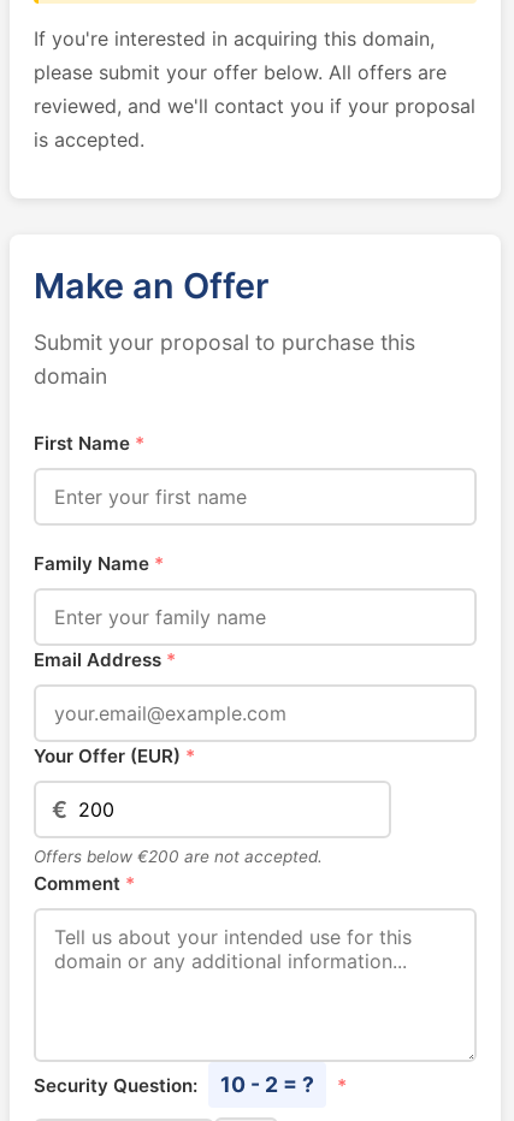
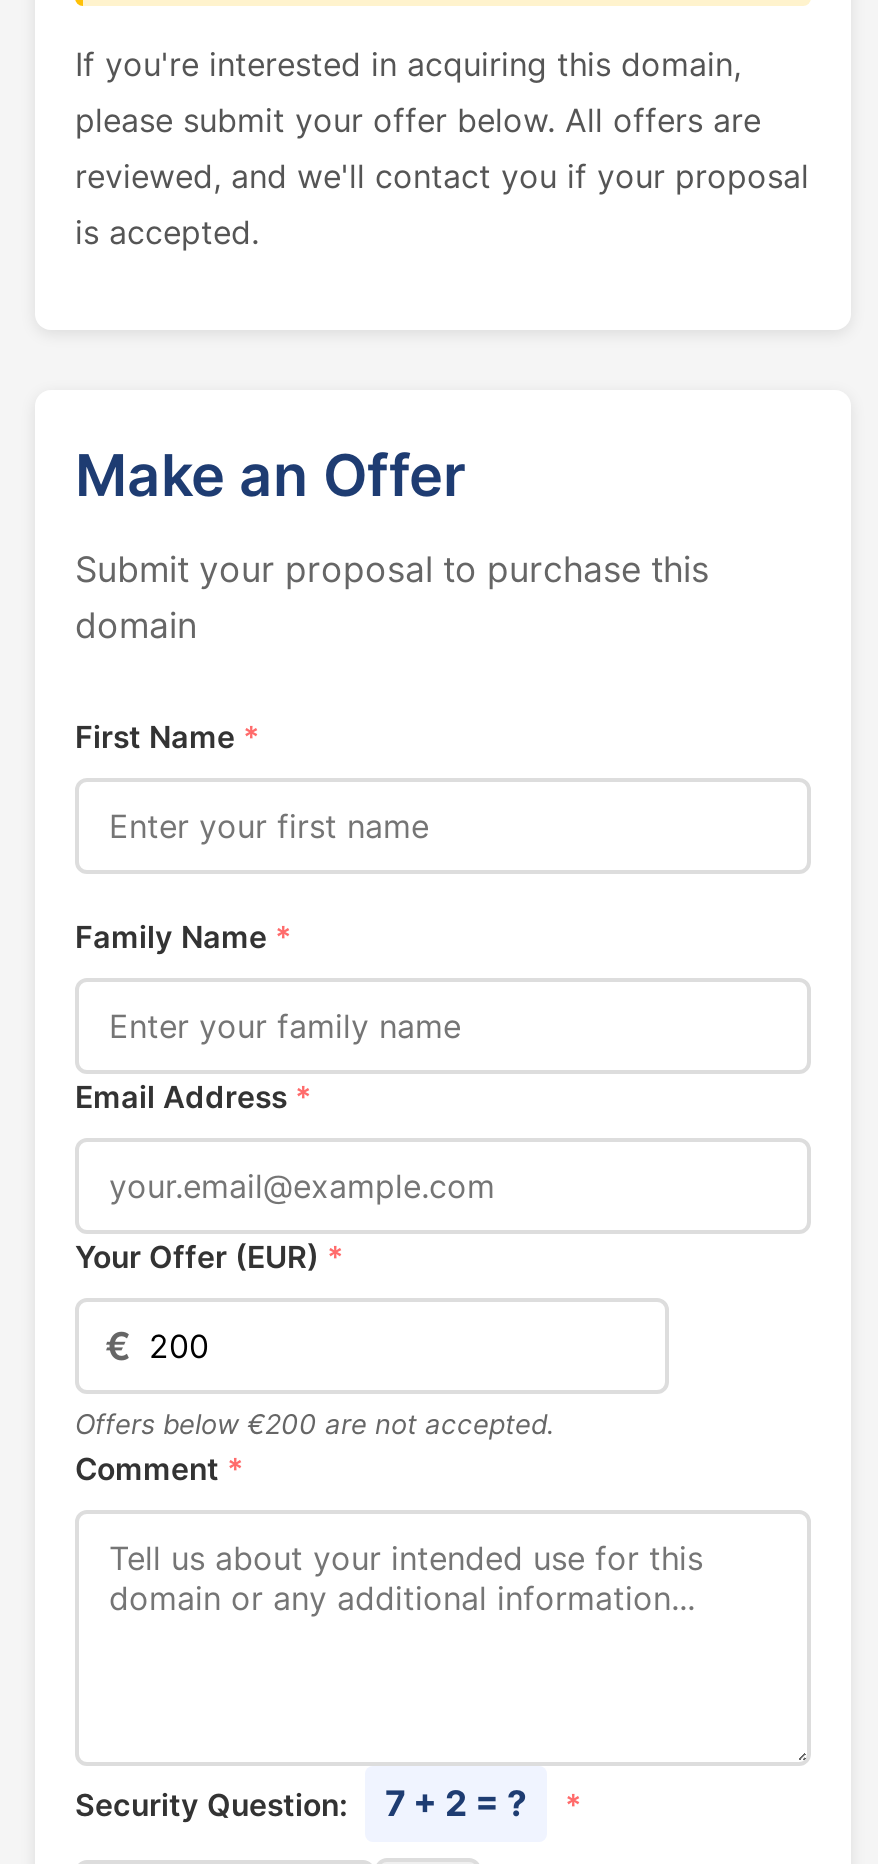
- 10 - 2 = ?
+ 7 + 2 = ?
